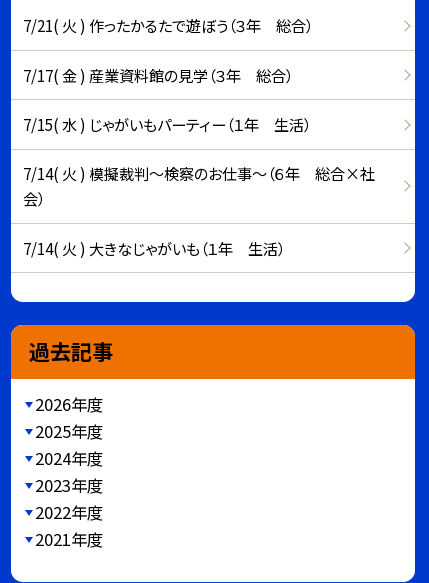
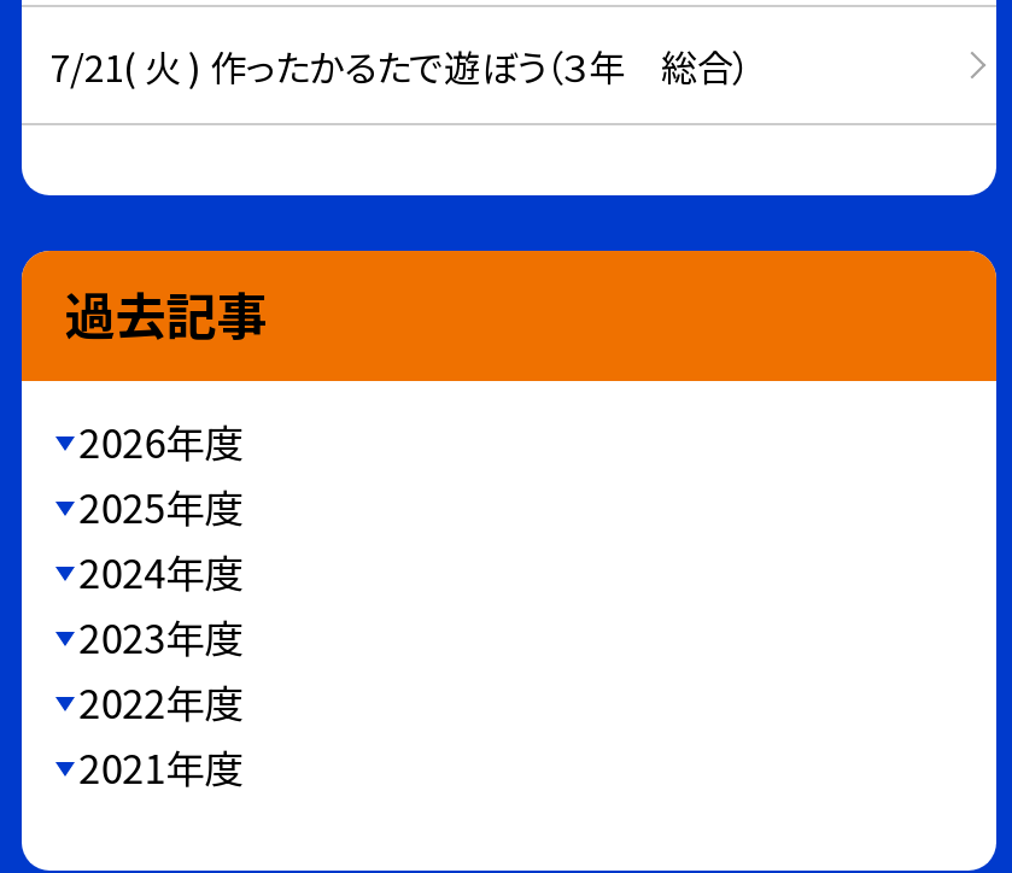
- 7/17( 金 ) 産業資料館の見学（３年 総合）
- 7/15( 水 ) じゃがいもパーティー（１年 生活）
- 7/14( 火 ) 模擬裁判～検察のお仕事～（６年 総合×社
- 会）
- 7/14( 火 ) 大きなじゃがいも（１年 生活）
